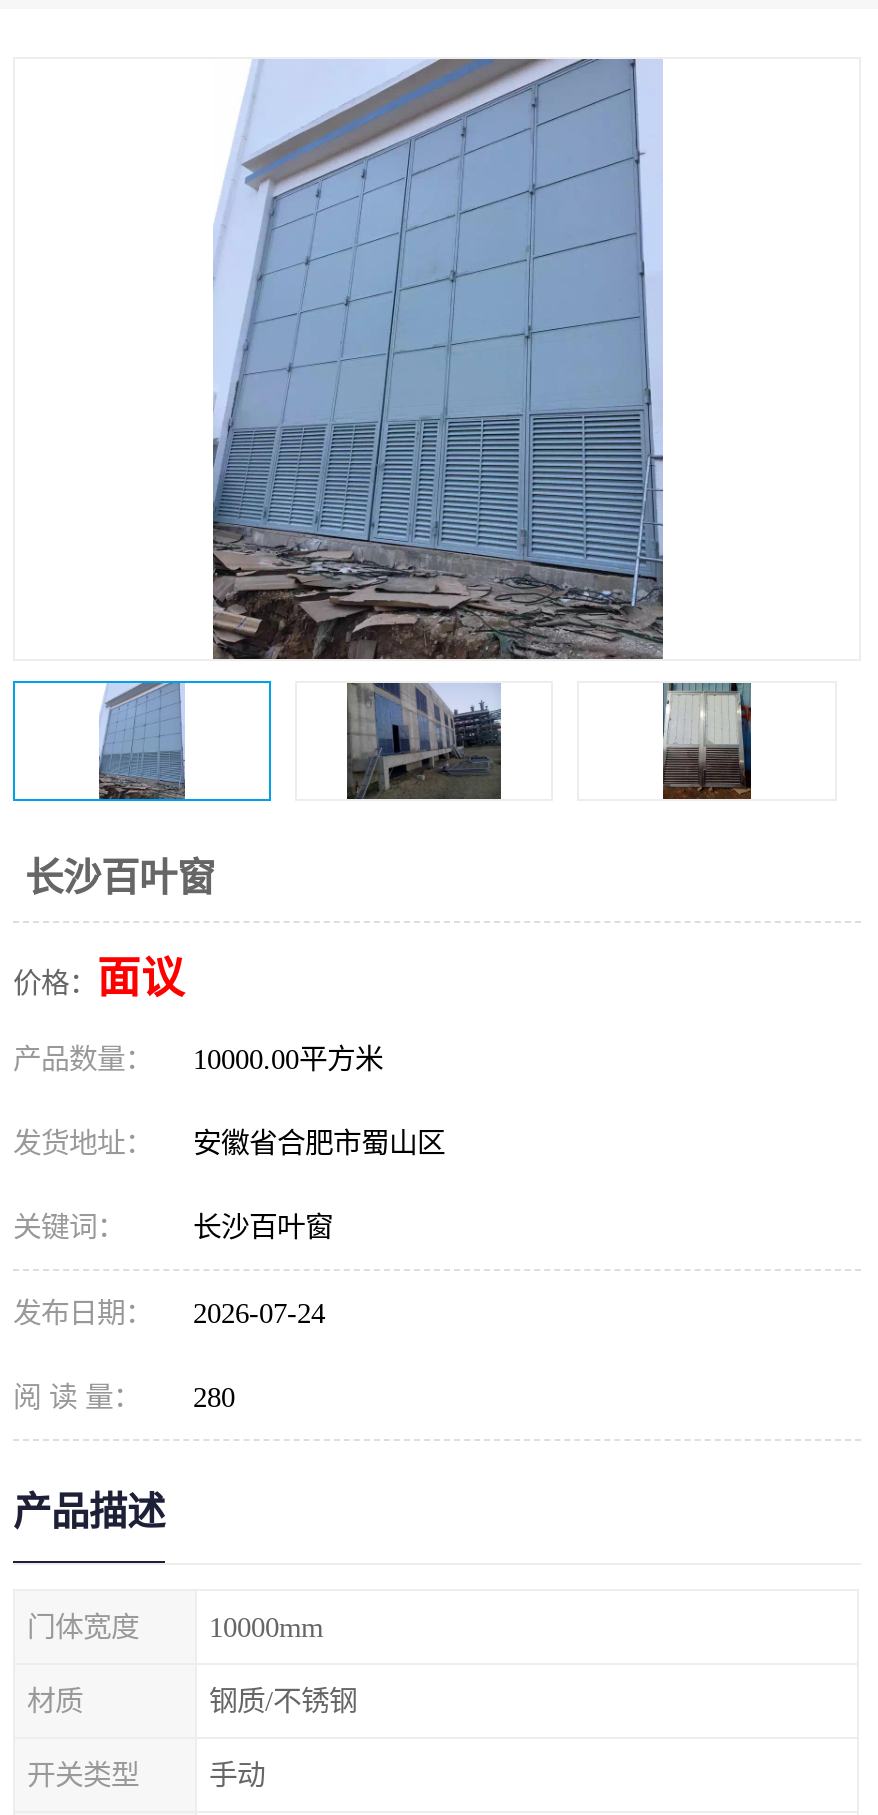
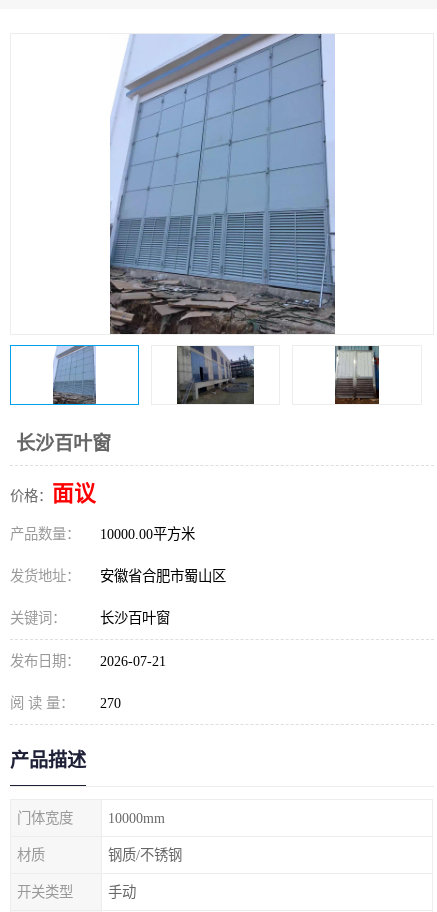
- 发布日期： 2026-07-24
+ 发布日期： 2026-07-21

- 阅 读 量： 280
+ 阅 读 量： 270
